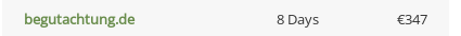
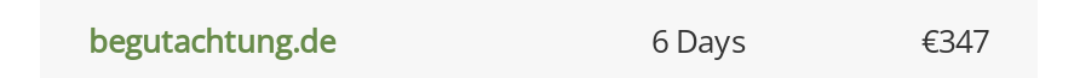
- 8 Days
+ 6 Days
